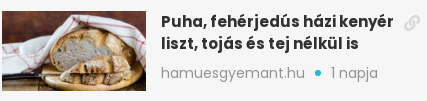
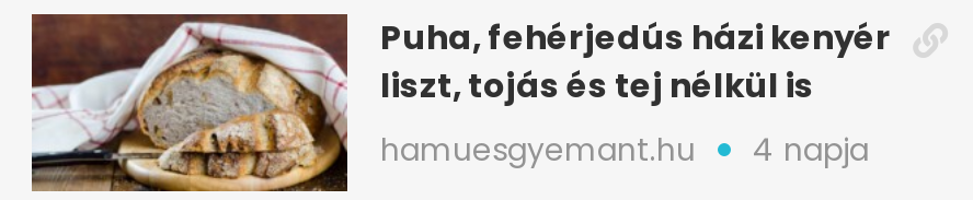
- hamuesgyemant.hu 1 napja
+ hamuesgyemant.hu 4 napja
